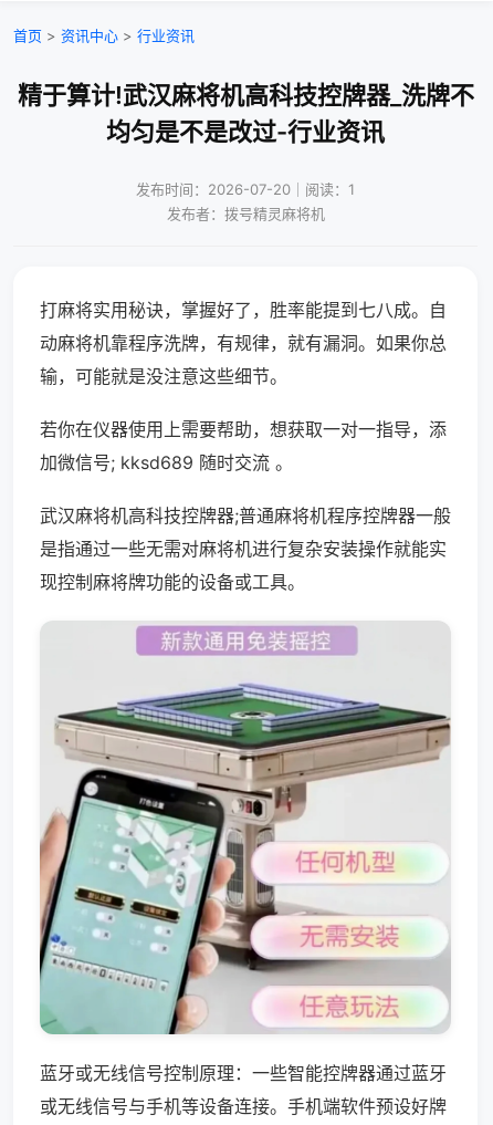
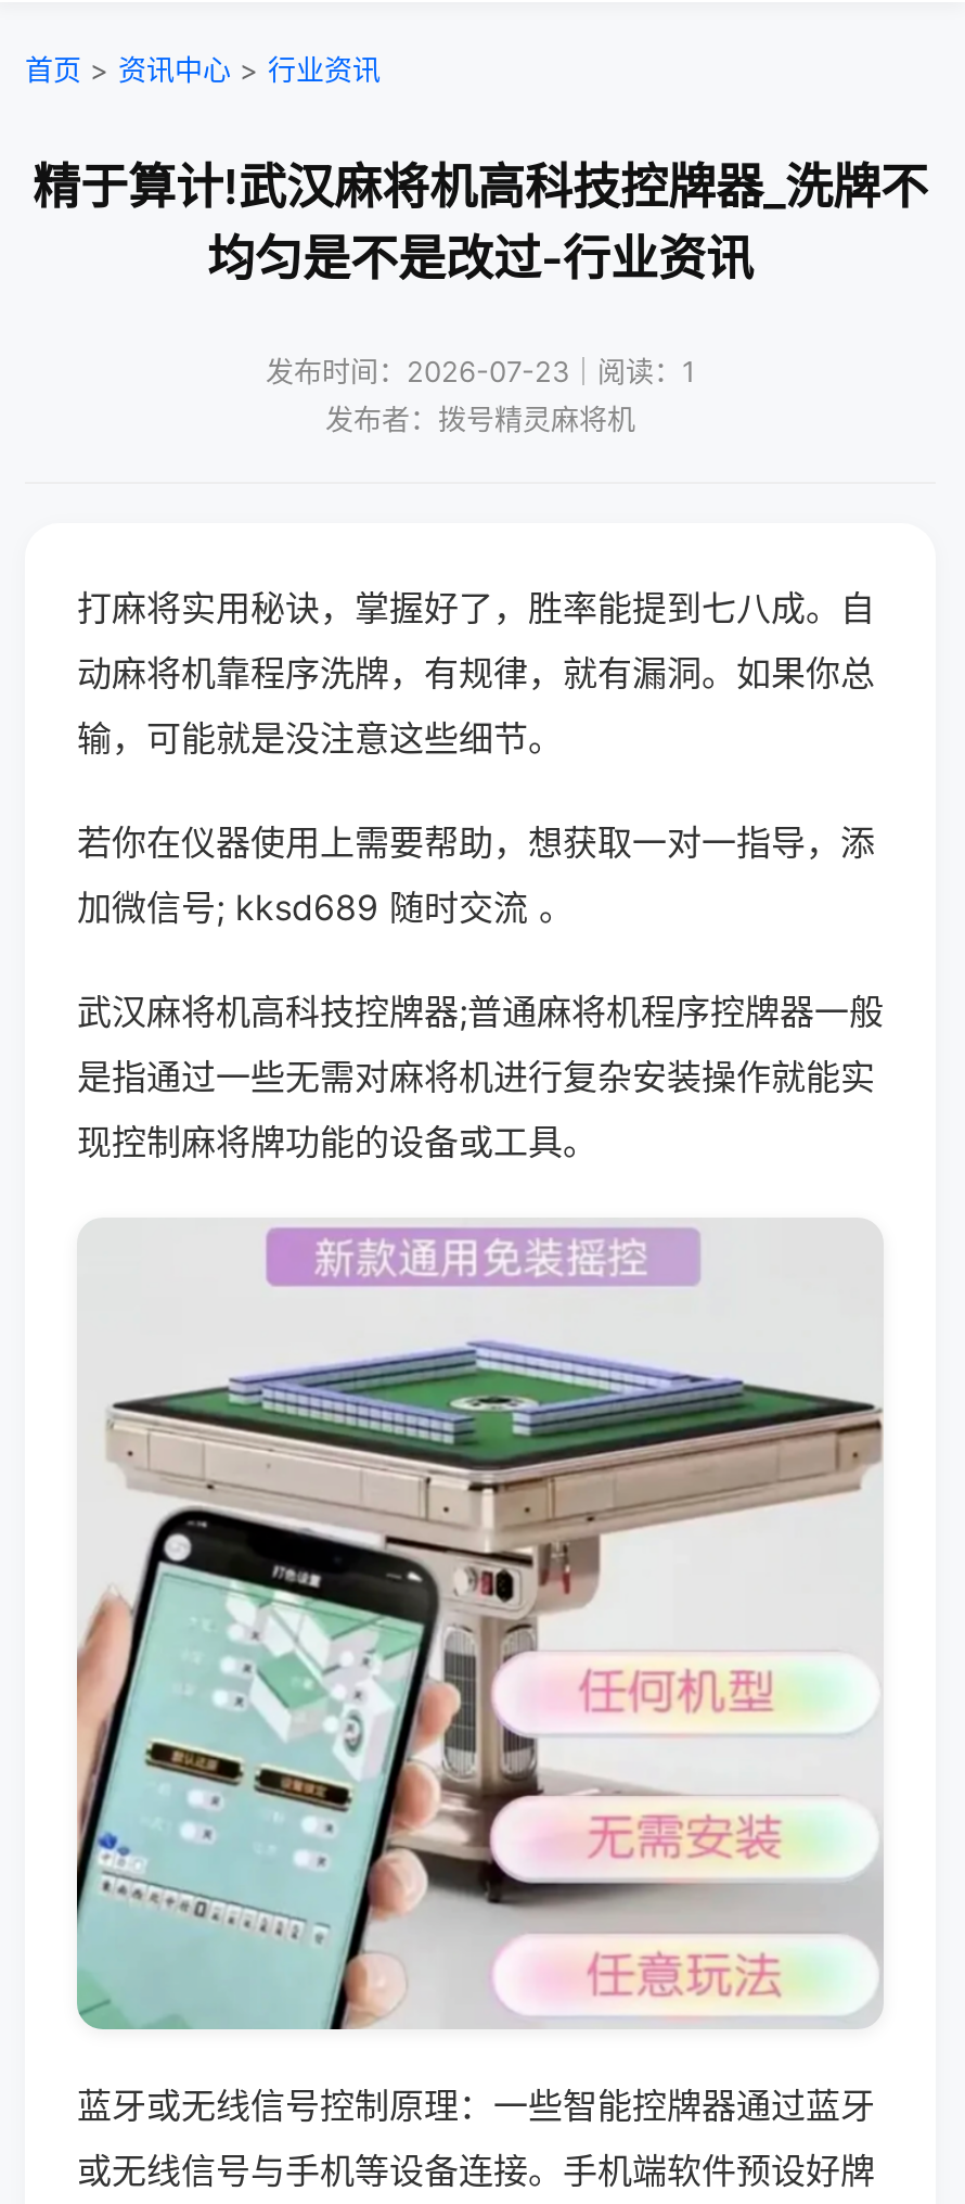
- 发布时间：2026-07-20｜阅读：1
+ 发布时间：2026-07-23｜阅读：1
